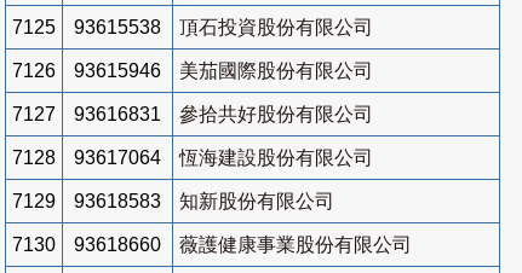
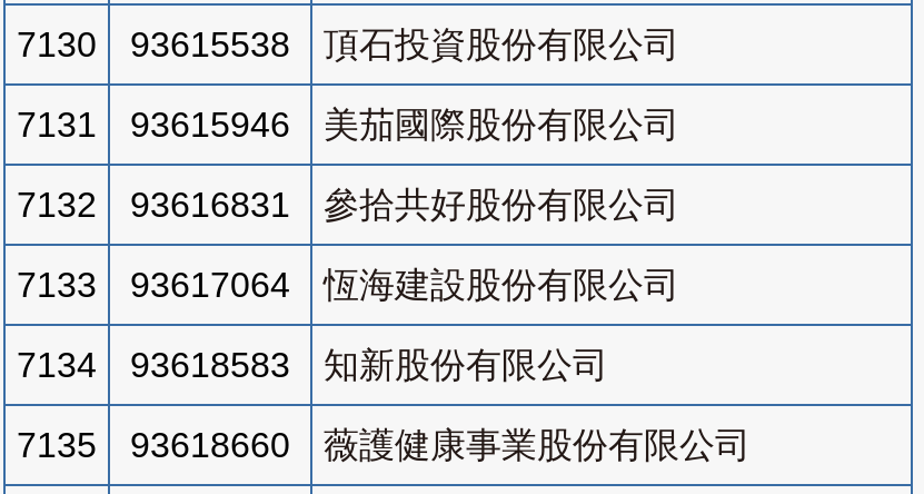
- 7125 93615538 頂石投資股份有限公司
+ 7130 93615538 頂石投資股份有限公司

- 7126 93615946 美茄國際股份有限公司
+ 7131 93615946 美茄國際股份有限公司

- 7127 93616831 參拾共好股份有限公司
+ 7132 93616831 參拾共好股份有限公司

- 7128 93617064 恆海建設股份有限公司
+ 7133 93617064 恆海建設股份有限公司

- 7129 93618583 知新股份有限公司
+ 7134 93618583 知新股份有限公司

- 7130 93618660 薇護健康事業股份有限公司
+ 7135 93618660 薇護健康事業股份有限公司
